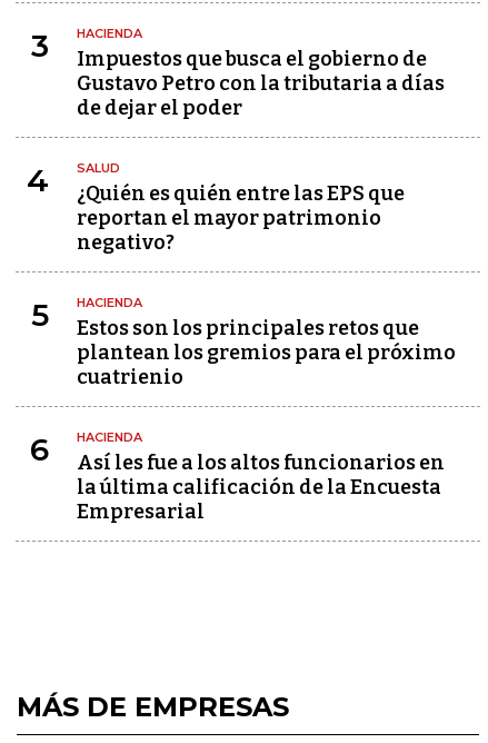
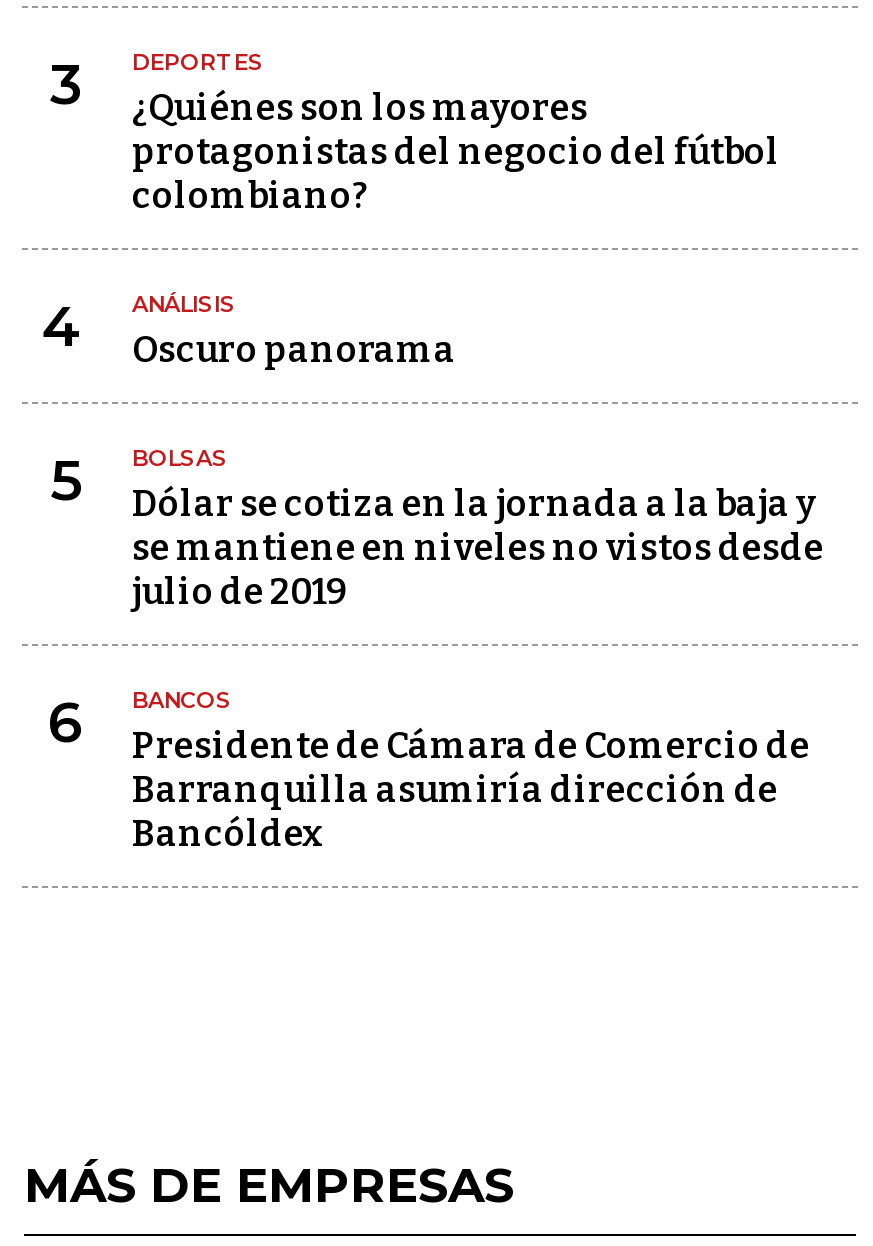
- HACIENDA
- Impuestos que busca el gobierno de
- Gustavo Petro con la tributaria a días
- de dejar el poder
+ DEPORTES
+ ¿Quiénes son los mayores
+ protagonistas del negocio del fútbol
+ colombiano?

- SALUD
- ¿Quién es quién entre las EPS que
- reportan el mayor patrimonio
- negativo?
+ ANÁLISIS
+ Oscuro panorama

- HACIENDA
- Estos son los principales retos que
- plantean los gremios para el próximo
- cuatrienio
+ BOLSAS
+ Dólar se cotiza en la jornada a la baja y
+ se mantiene en niveles no vistos desde
+ julio de 2019

- HACIENDA
- Así les fue a los altos funcionarios en
- la última calificación de la Encuesta
- Empresarial
+ BANCOS
+ Presidente de Cámara de Comercio de
+ Barranquilla asumiría dirección de
+ Bancóldex
